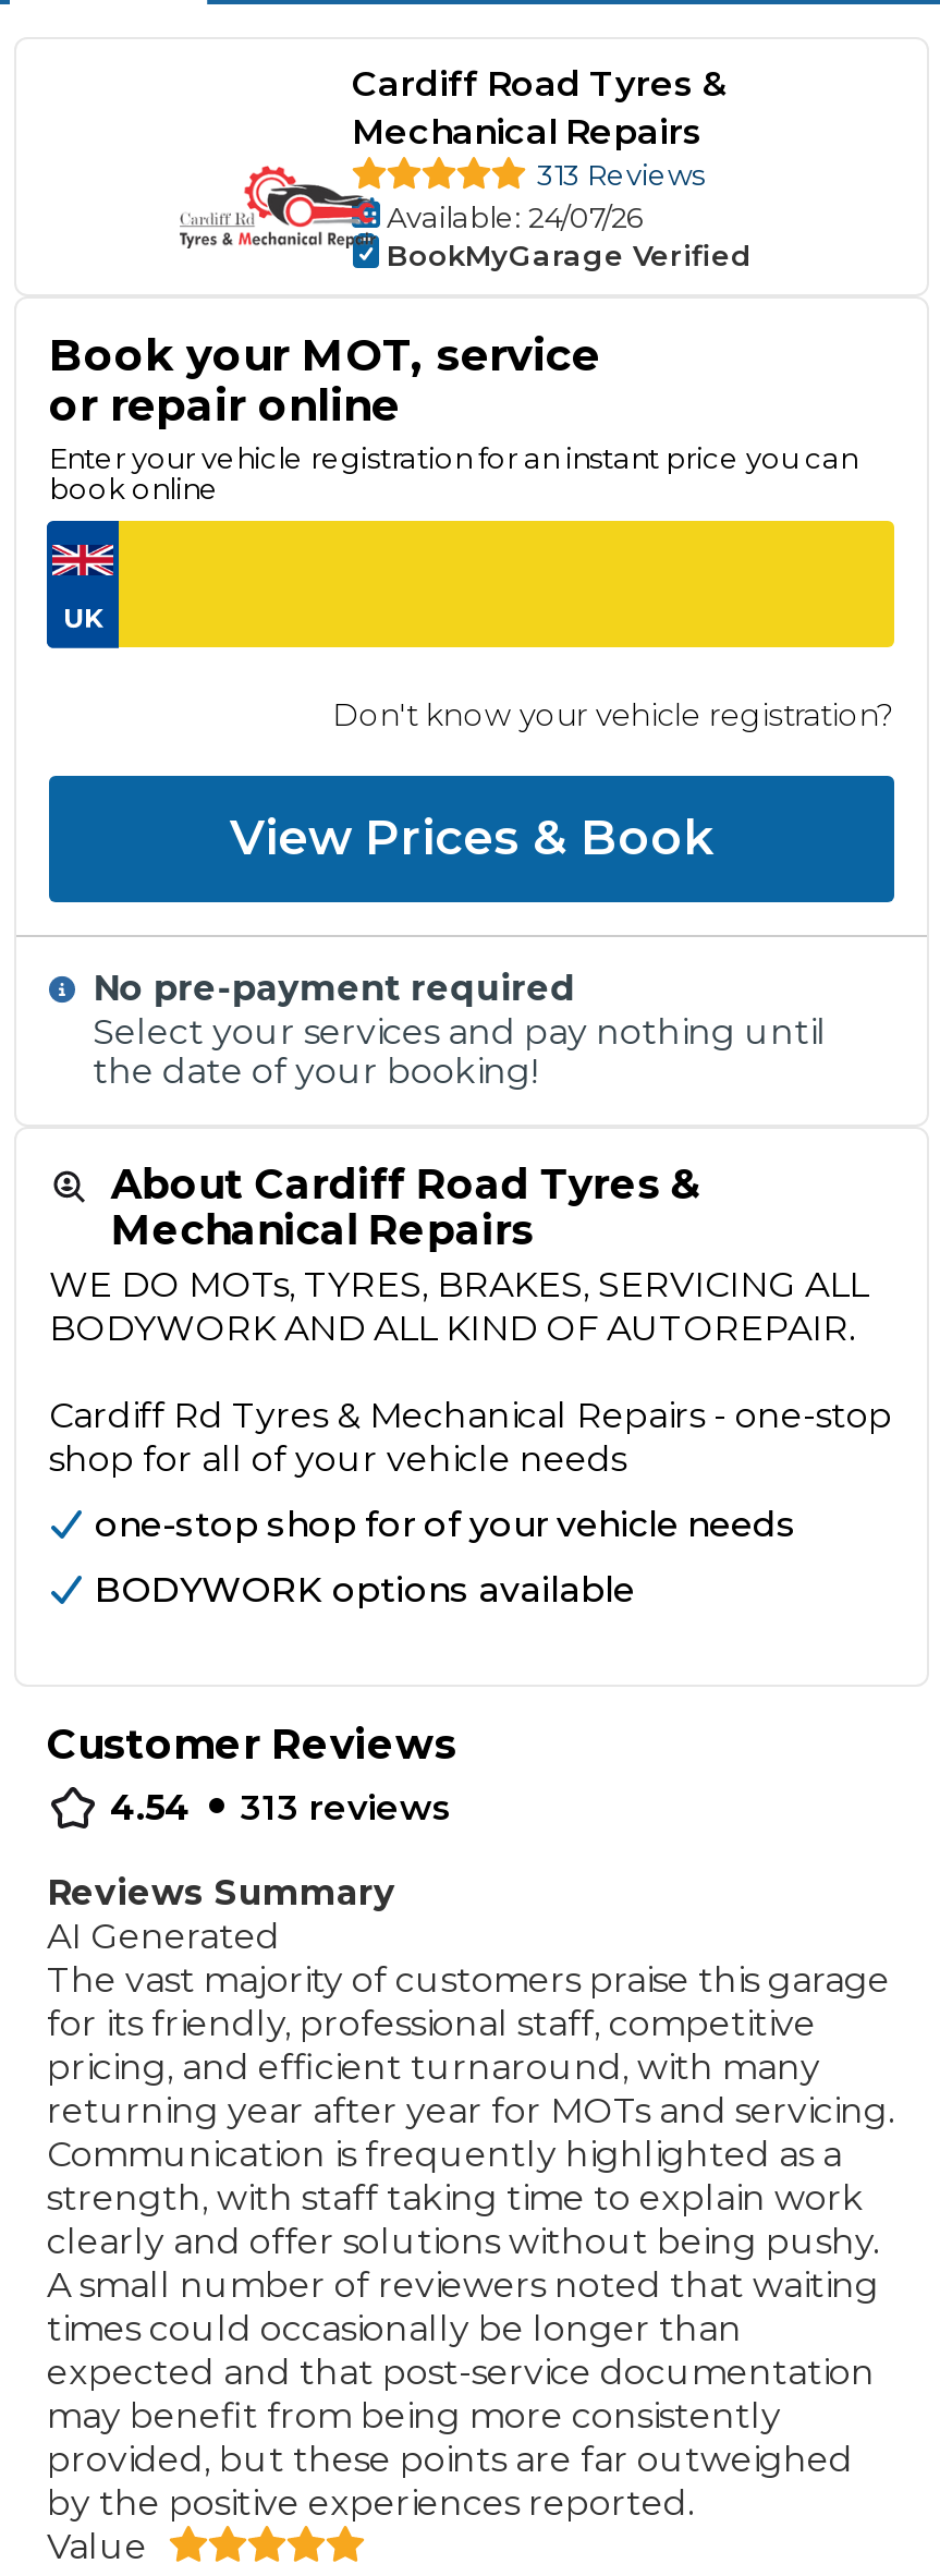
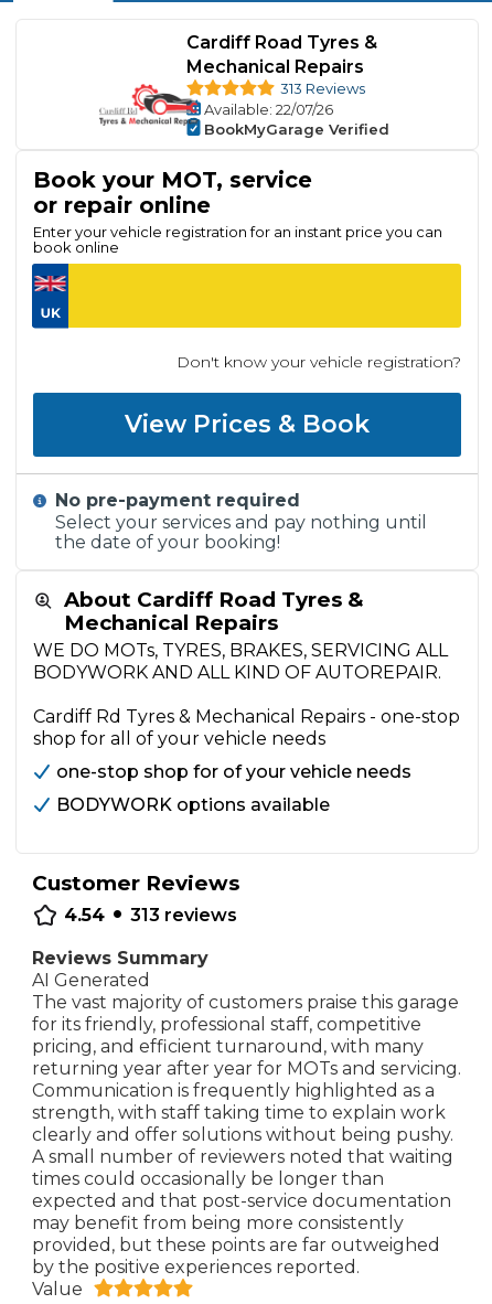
- Available: 24/07/26
+ Available: 22/07/26
